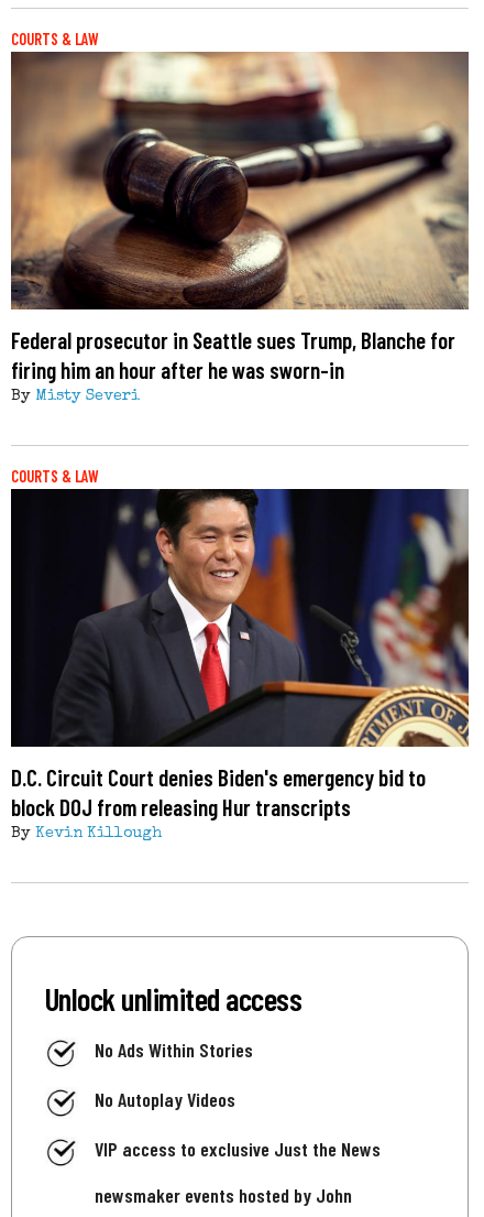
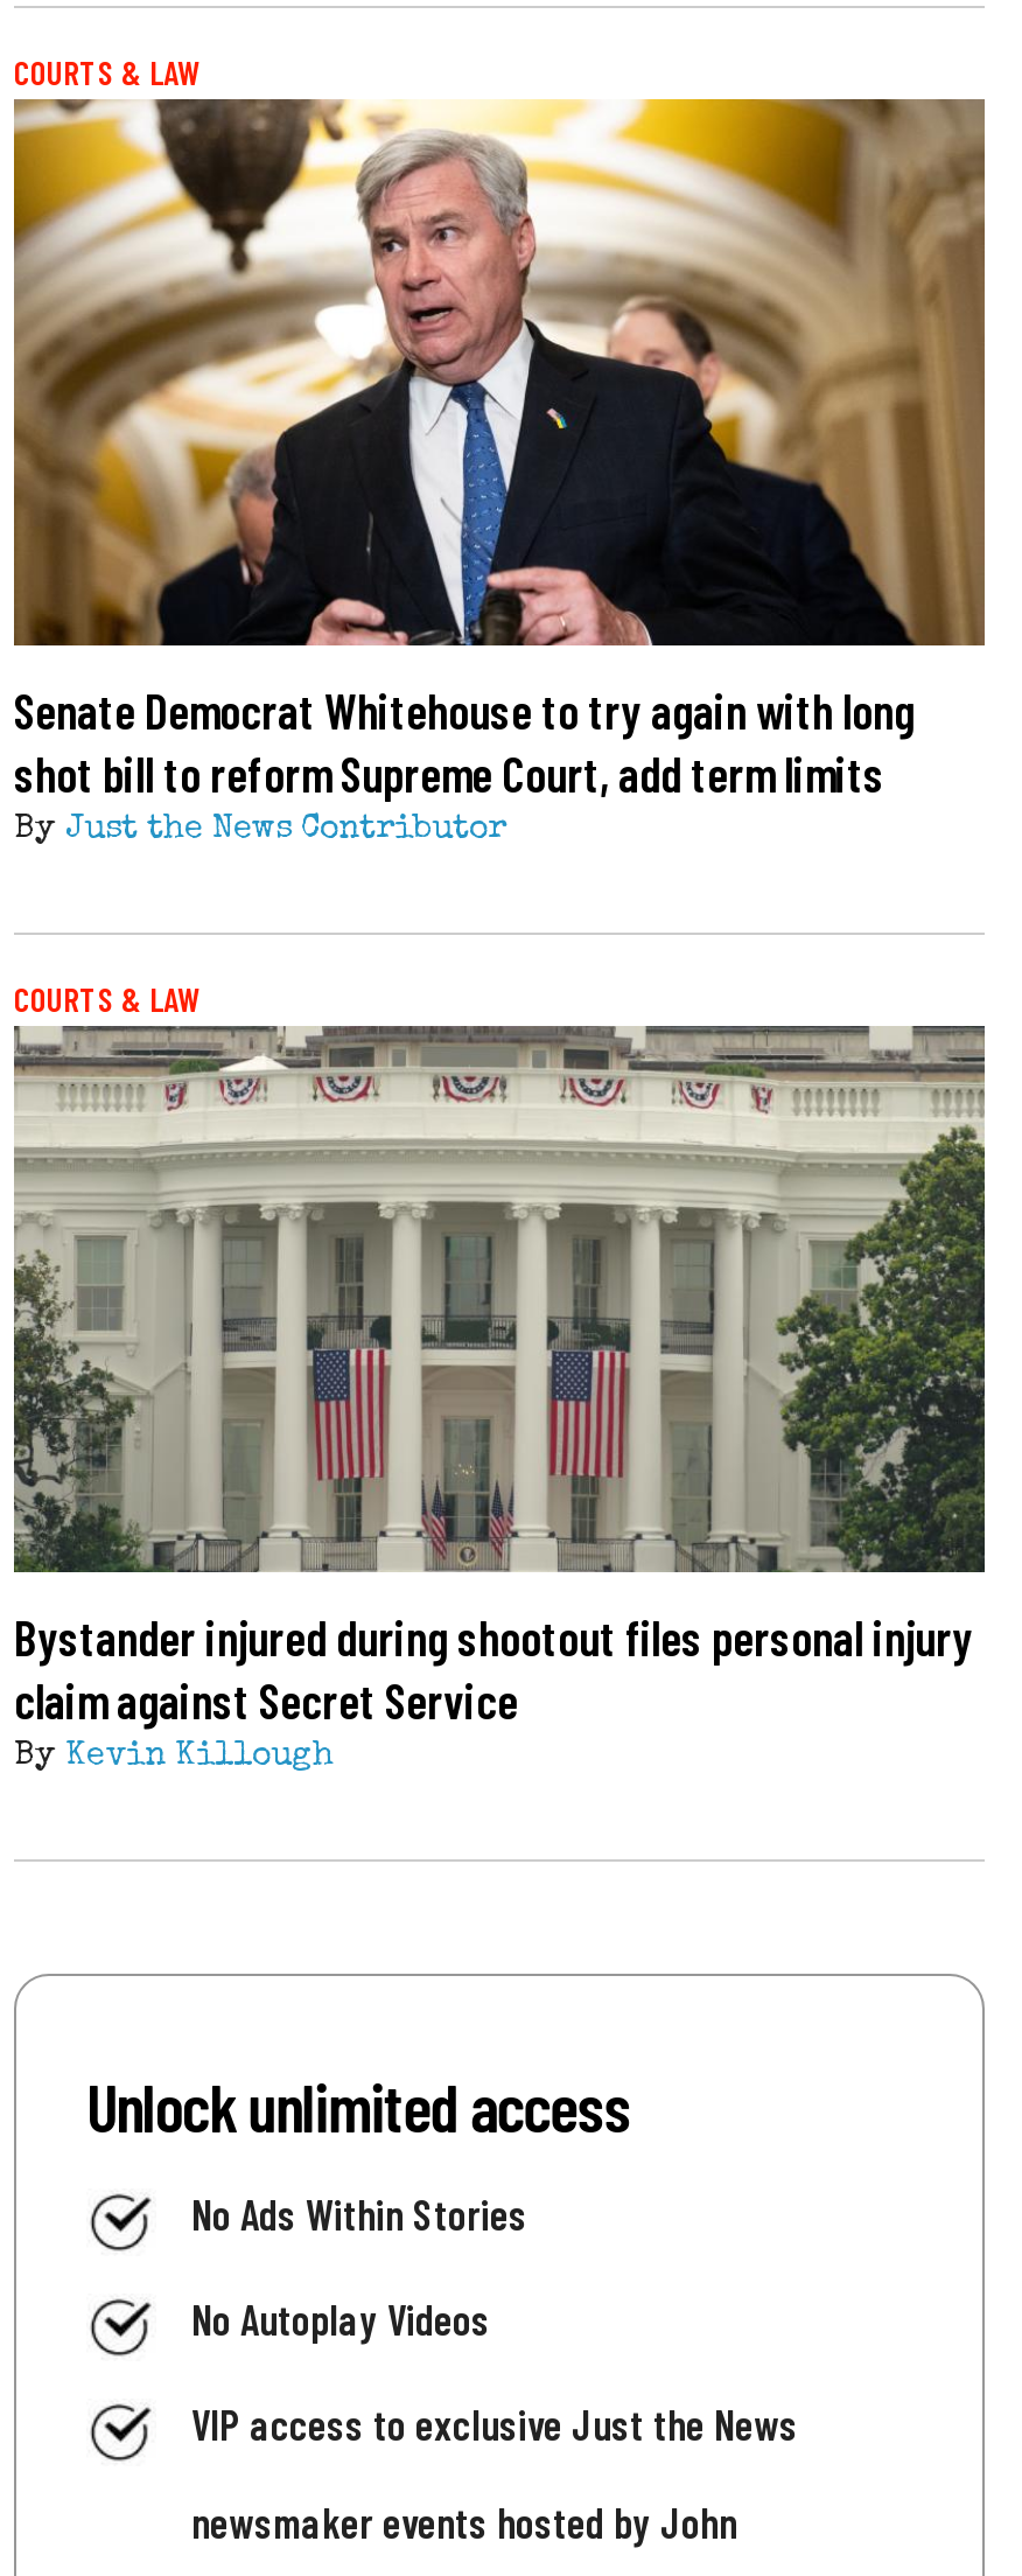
- [image]
- Federal prosecutor in Seattle sues Trump, Blanche for
- firing him an hour after he was sworn-in
- By Misty Severi
+ [image]
+ Senate Democrat Whitehouse to try again with long
+ shot bill to reform Supreme Court, add term limits
+ By Just the News Contributor

- [image]
- D.C. Circuit Court denies Biden's emergency bid to
- block DOJ from releasing Hur transcripts
+ [image]
+ Bystander injured during shootout files personal injury
+ claim against Secret Service
